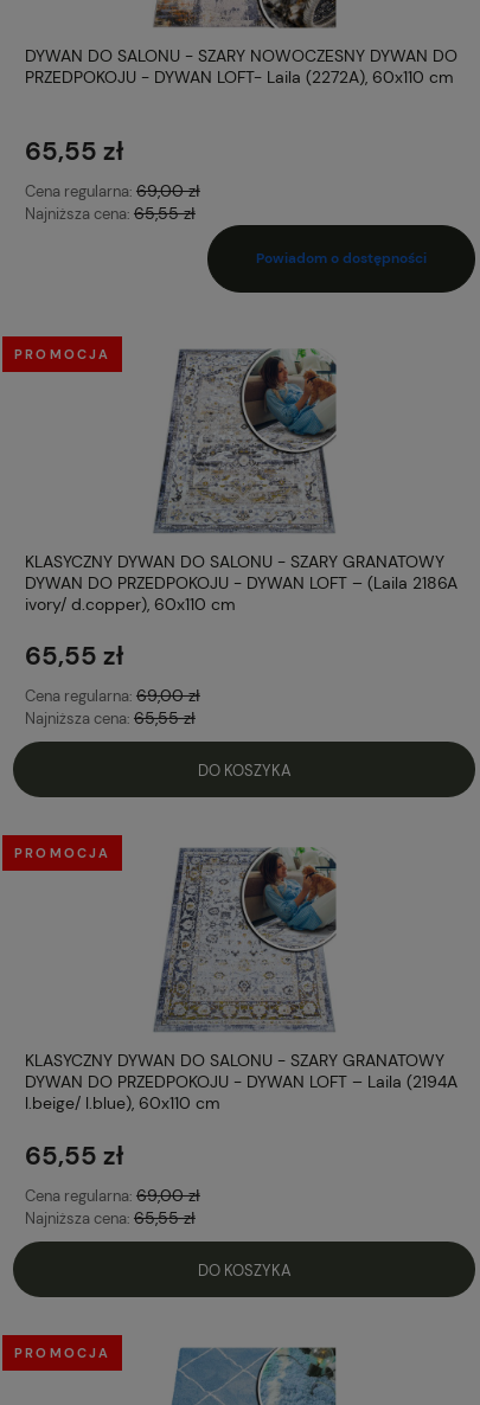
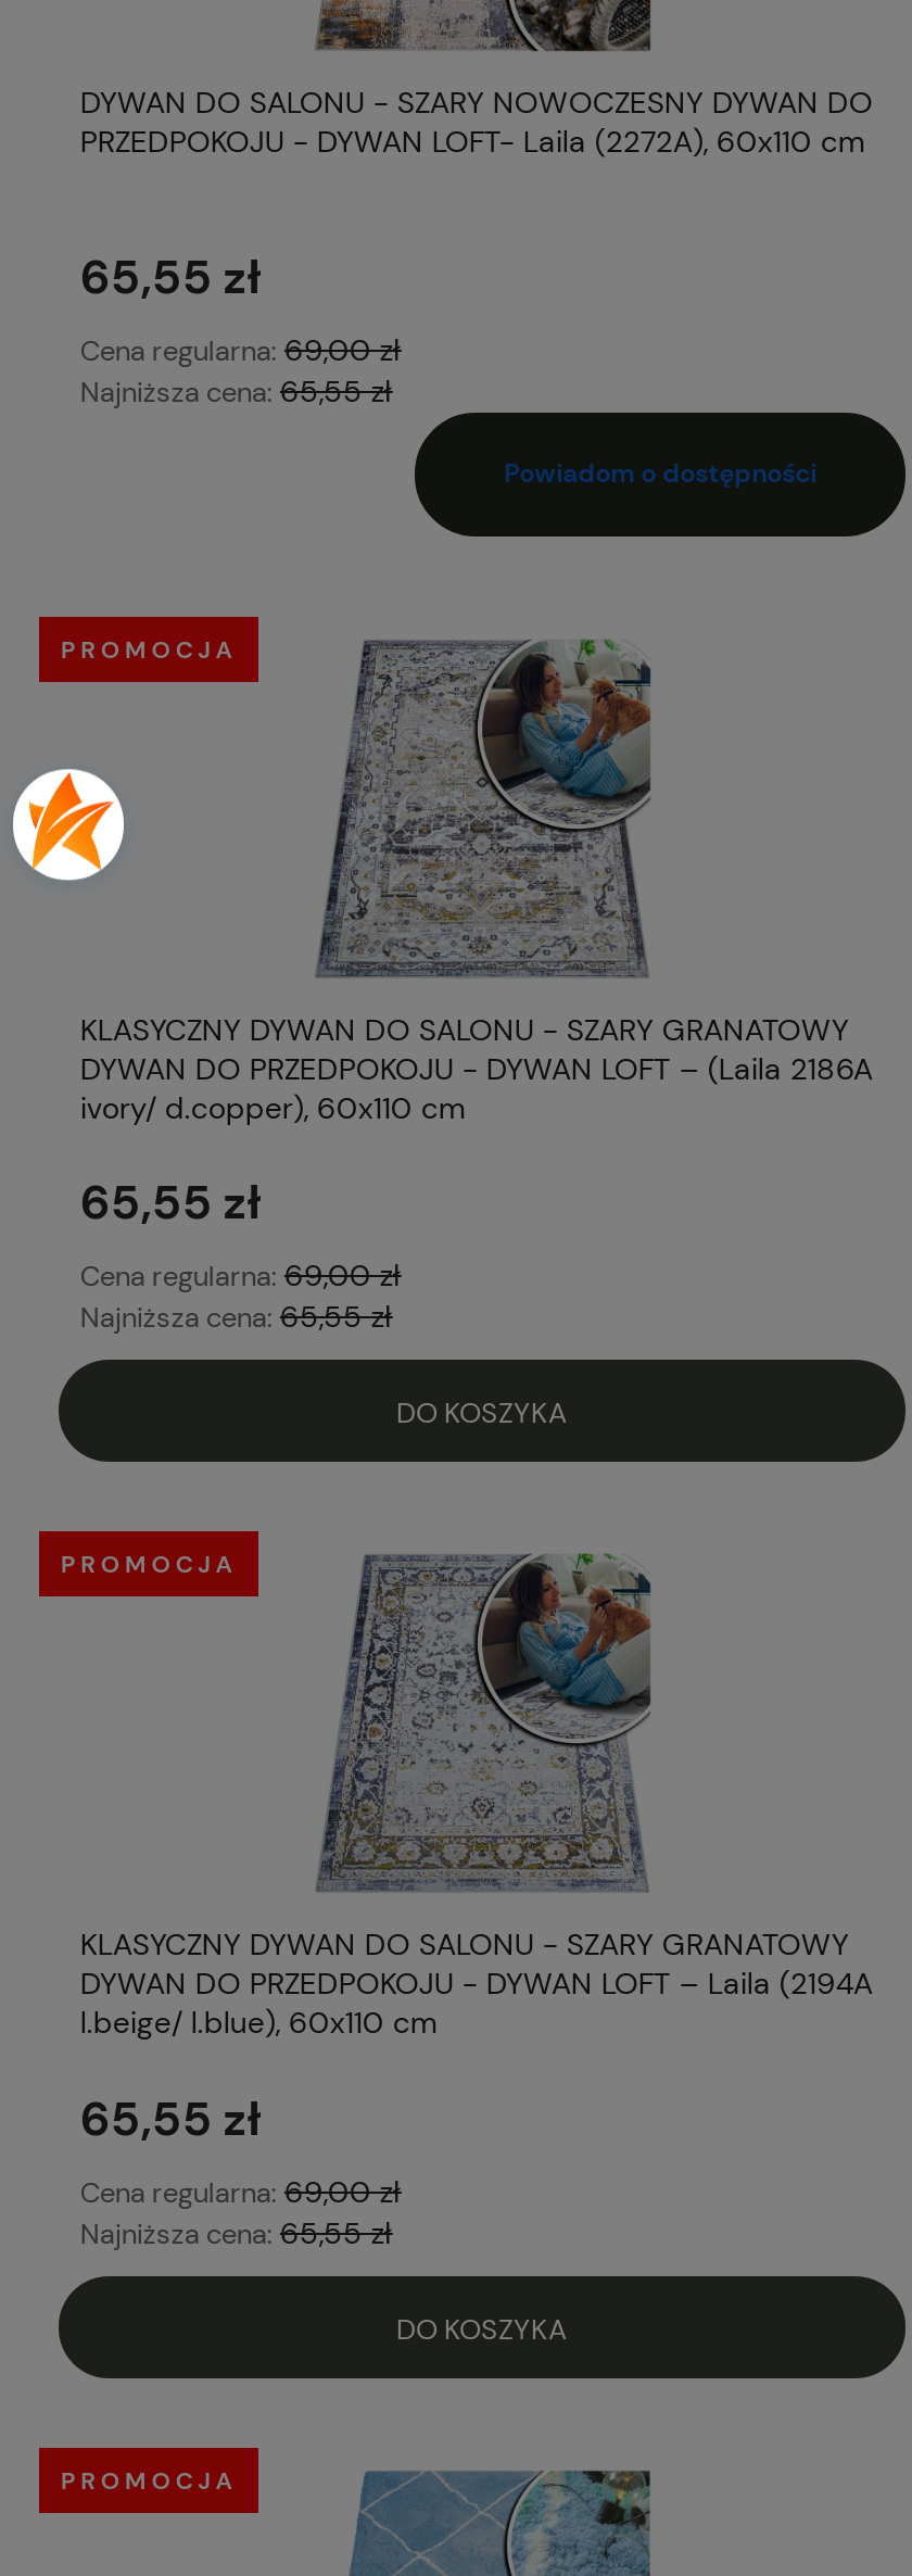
+ [image]
